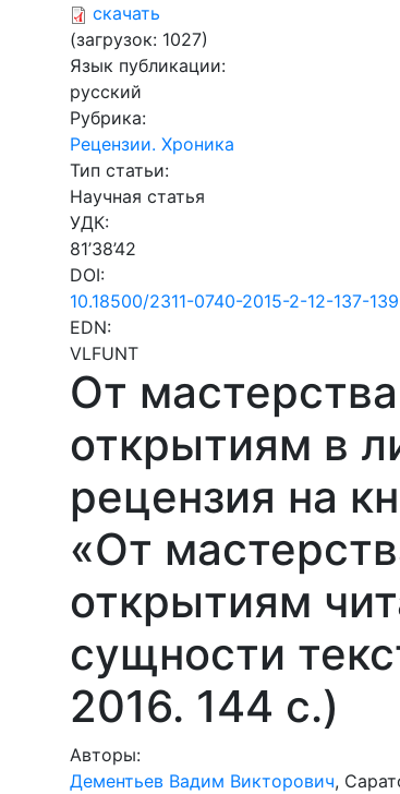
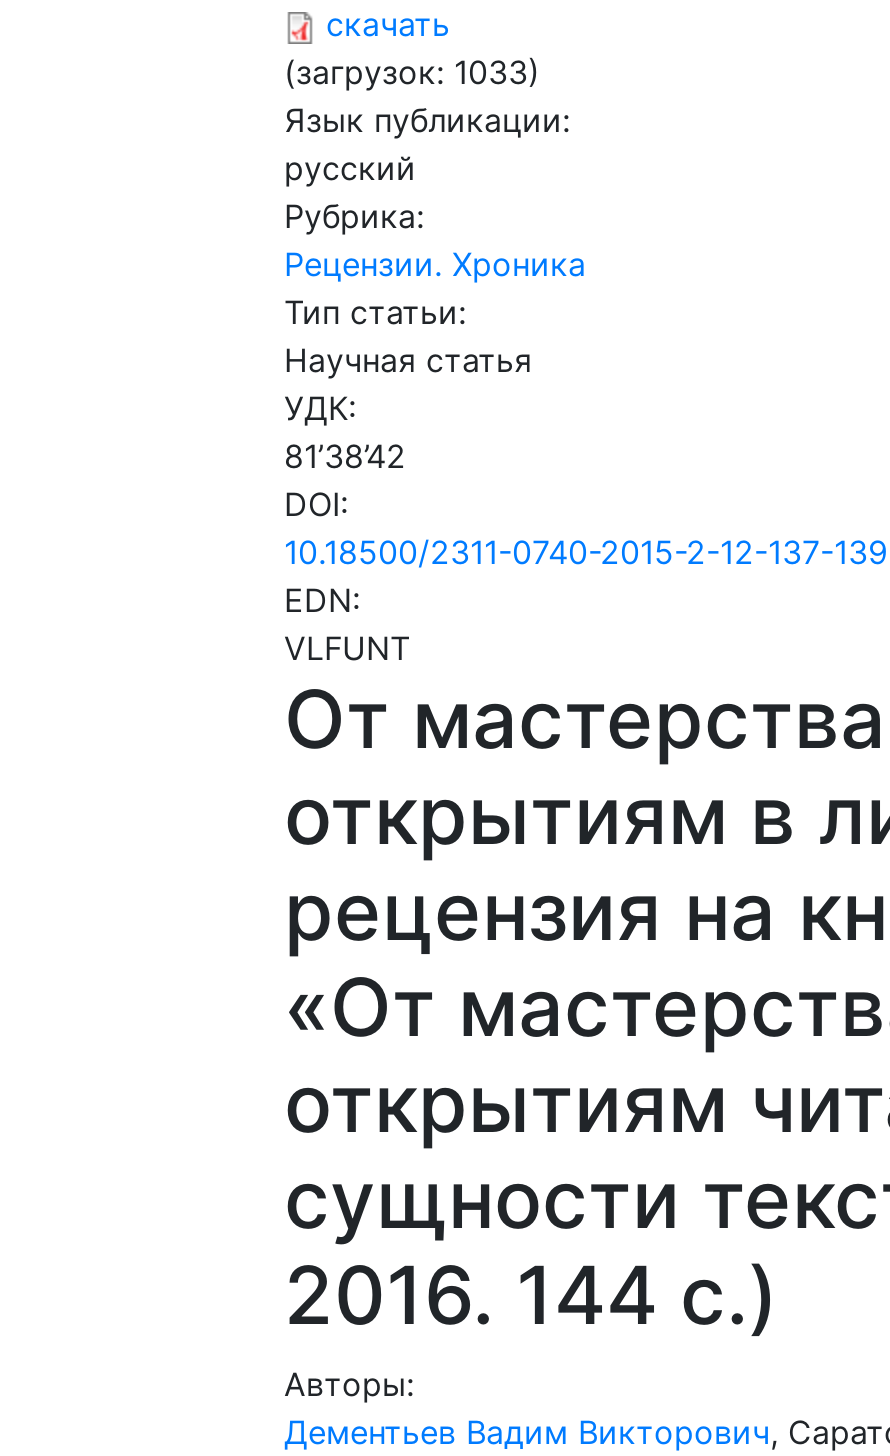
- (загрузок: 1027)
+ (загрузок: 1033)
